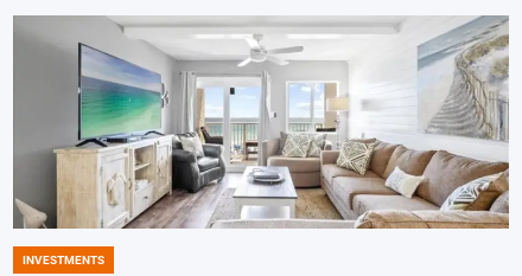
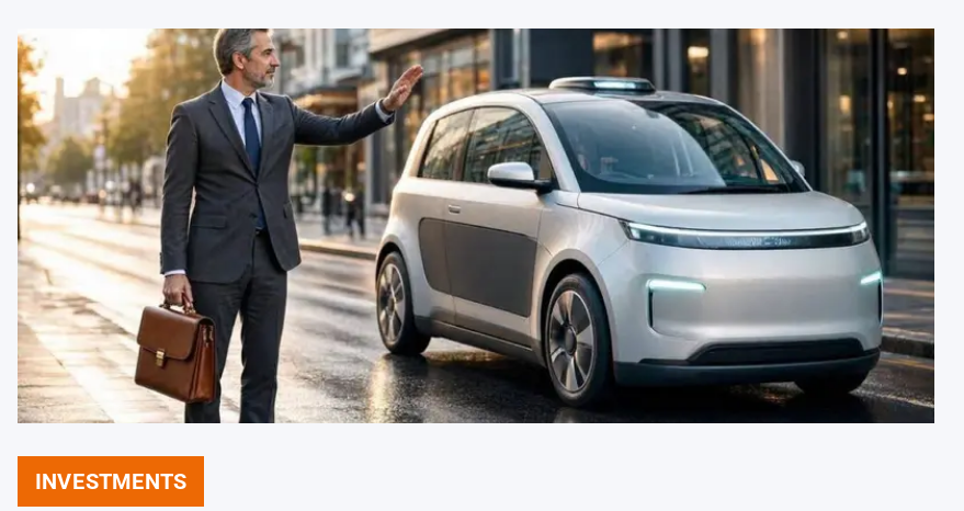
- [image]
+ [image]
